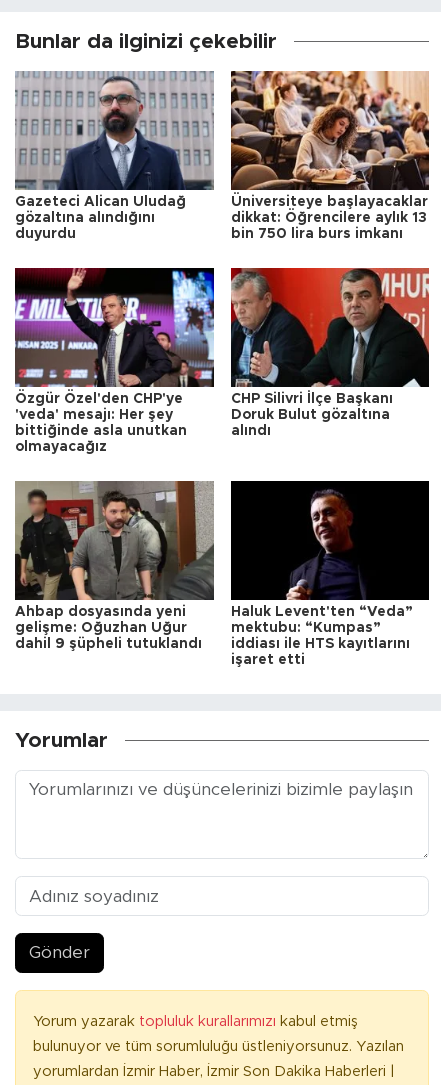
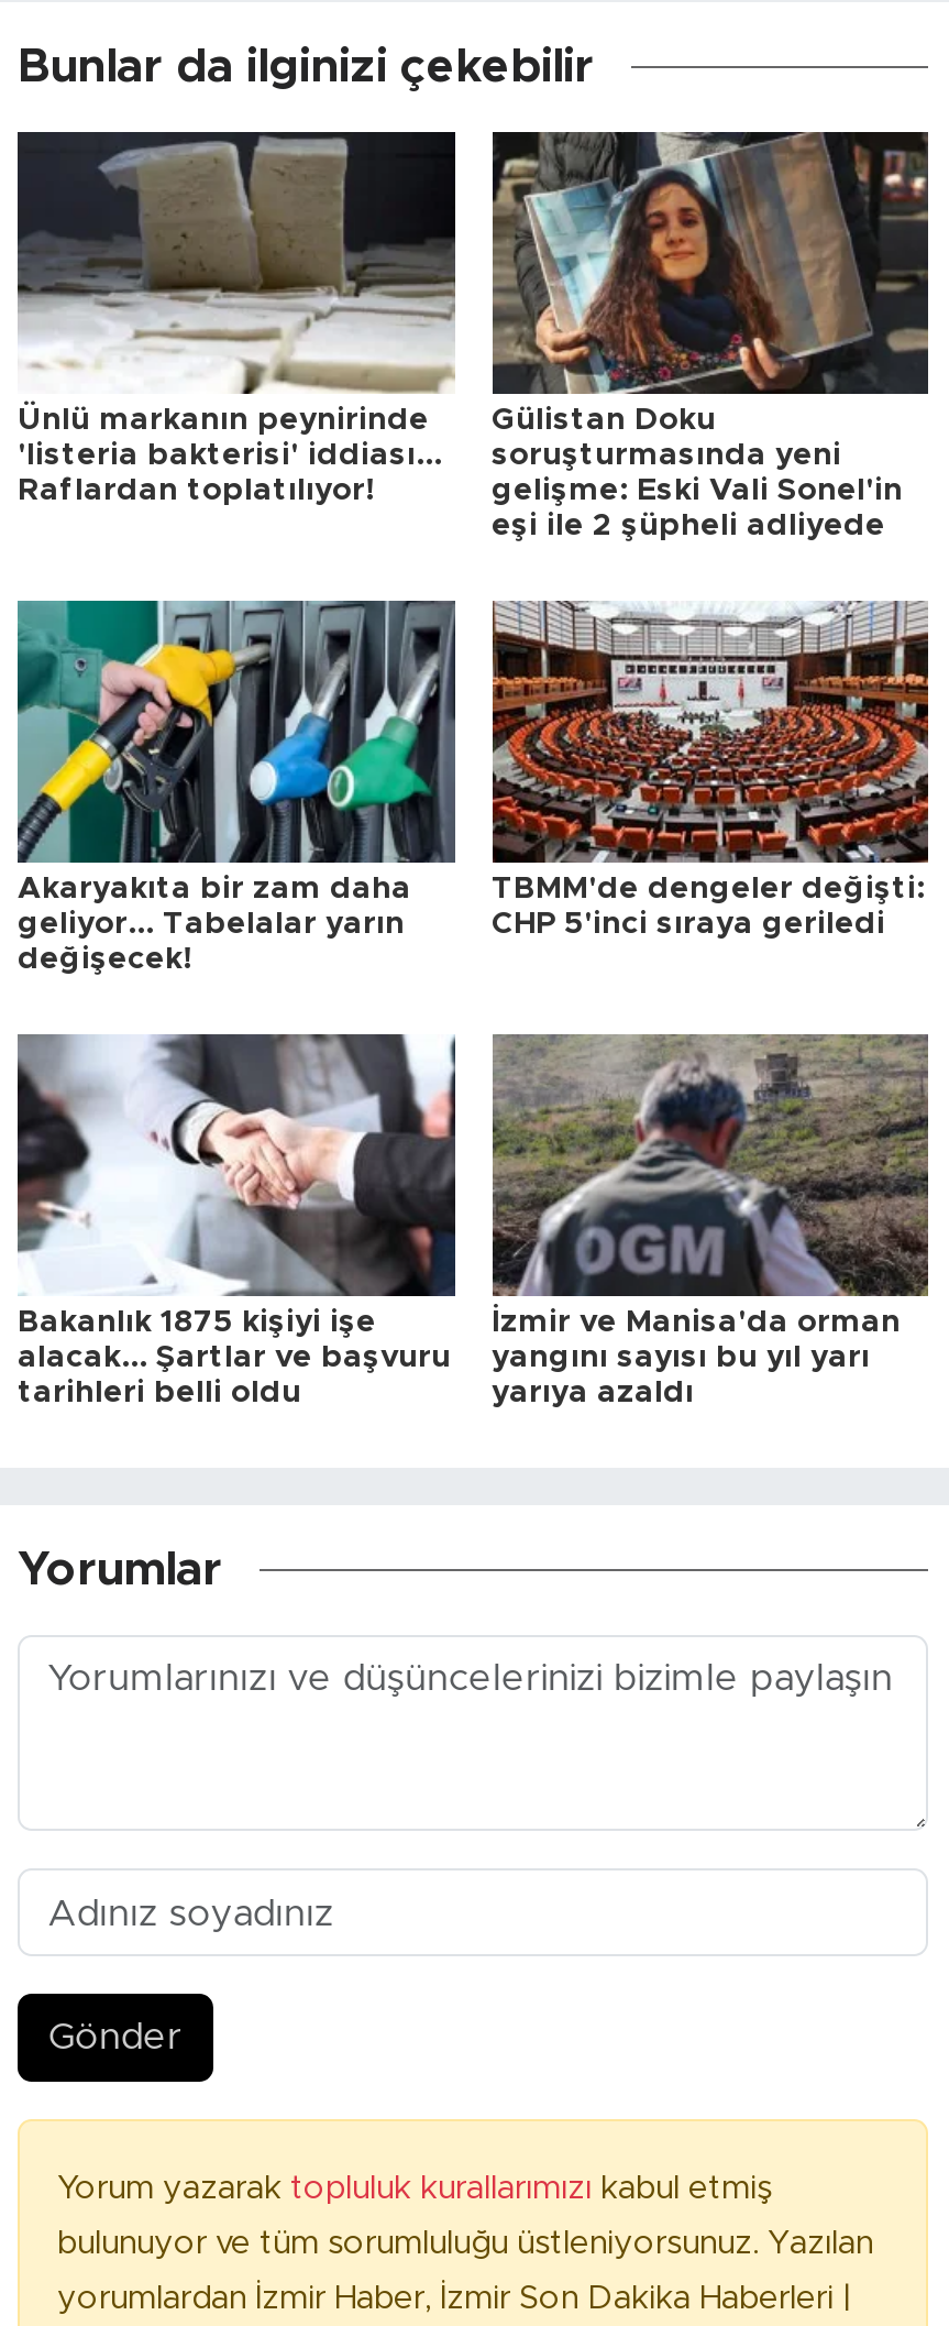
- [image]
- Gazeteci Alican Uludağ
- gözaltına alındığını
- duyurdu
+ [image]
+ Ünlü markanın peynirinde
+ 'listeria bakterisi' iddiası...
+ Raflardan toplatılıyor!

- [image]
- Üniversiteye başlayacaklar
- dikkat: Öğrencilere aylık 13
- bin 750 lira burs imkanı
+ [image]
+ Gülistan Doku
+ soruşturmasında yeni
+ gelişme: Eski Vali Sonel'in
+ eşi ile 2 şüpheli adliyede

- [image]
- Özgür Özel'den CHP'ye
- 'veda' mesajı: Her şey
- bittiğinde asla unutkan
- olmayacağız
+ [image]
+ Akaryakıta bir zam daha
+ geliyor... Tabelalar yarın
+ değişecek!

- [image]
- CHP Silivri İlçe Başkanı
- Doruk Bulut gözaltına
- alındı
+ [image]
+ TBMM'de dengeler değişti:
+ CHP 5'inci sıraya geriledi

- [image]
- Ahbap dosyasında yeni
- gelişme: Oğuzhan Uğur
- dahil 9 şüpheli tutuklandı
+ [image]
+ Bakanlık 1875 kişiyi işe
+ alacak... Şartlar ve başvuru
+ tarihleri belli oldu

- [image]
- Haluk Levent'ten “Veda”
- mektubu: “Kumpas”
- iddiası ile HTS kayıtlarını
- işaret etti
+ [image]
+ İzmir ve Manisa'da orman
+ yangını sayısı bu yıl yarı
+ yarıya azaldı
